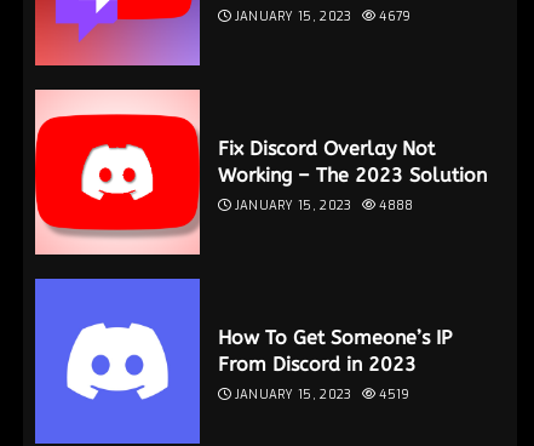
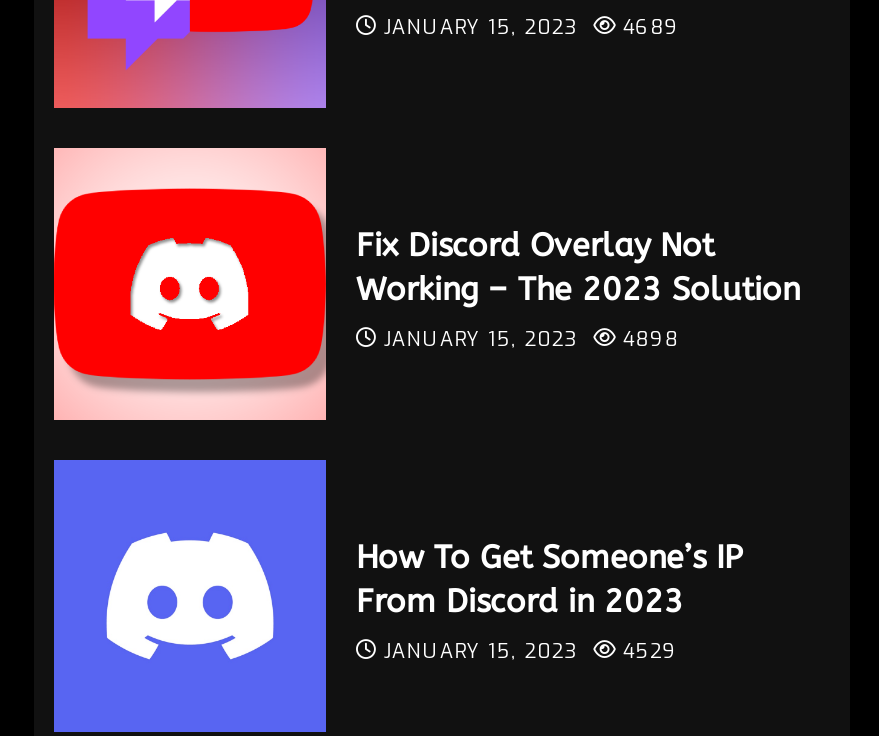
- JANUARY 15, 2023 4679
+ JANUARY 15, 2023 4689

- JANUARY 15, 2023 4888
+ JANUARY 15, 2023 4898

- JANUARY 15, 2023 4519
+ JANUARY 15, 2023 4529
